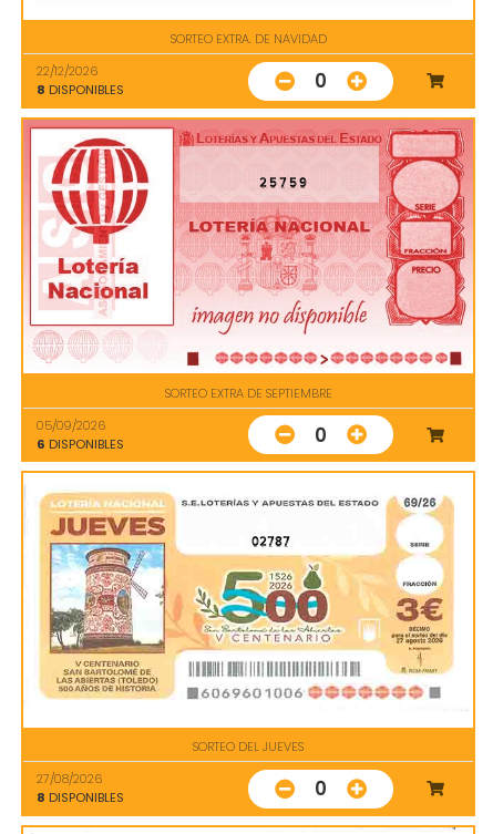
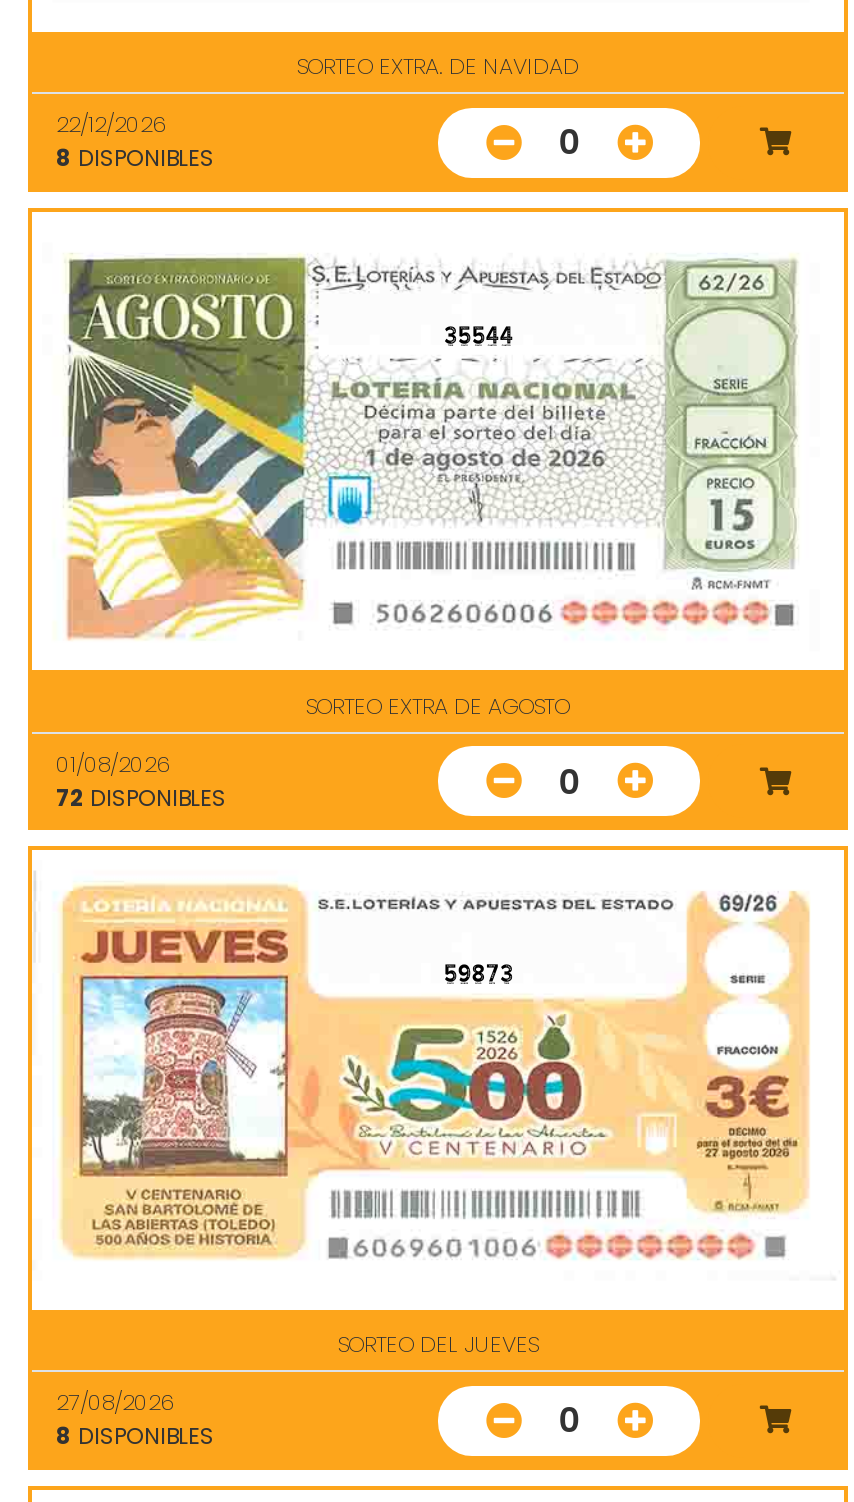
- [image]
- 25759
+ [image]
+ 35544

- SORTEO EXTRA DE SEPTIEMBRE
+ SORTEO EXTRA DE AGOSTO

- 05/09/2026
+ 01/08/2026

- 6 DISPONIBLES
+ 72 DISPONIBLES

- 02787
+ 59873
